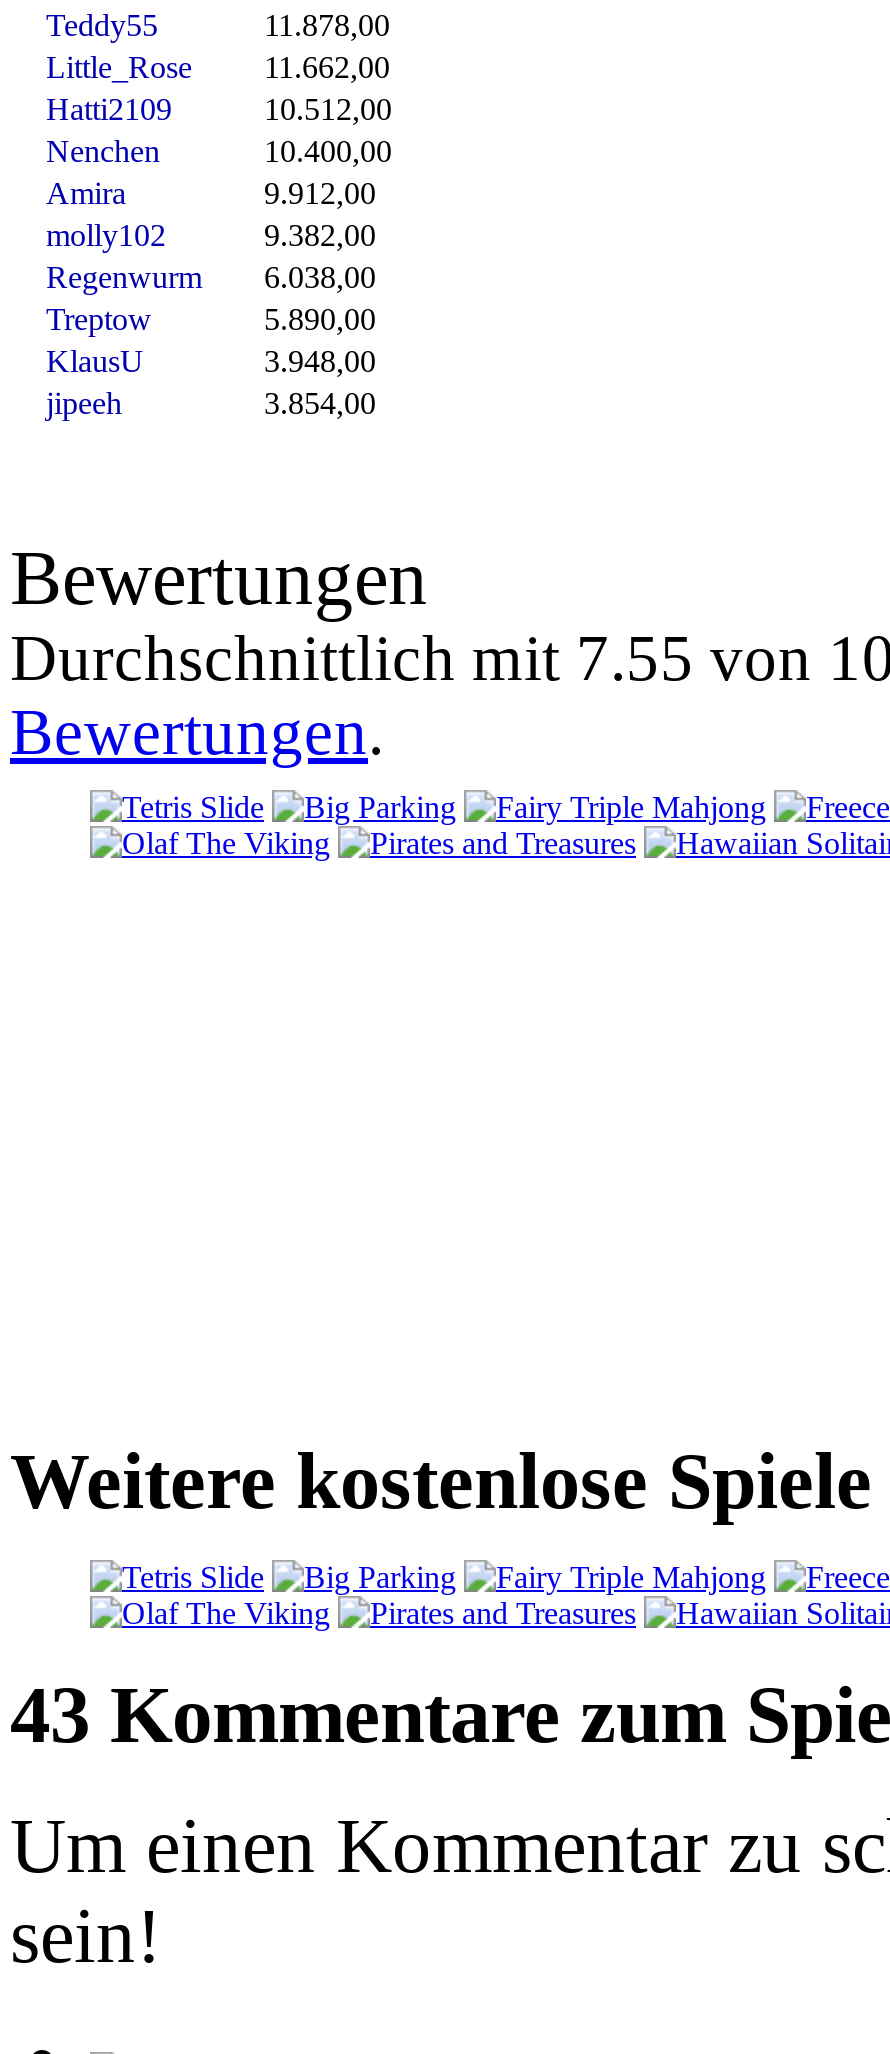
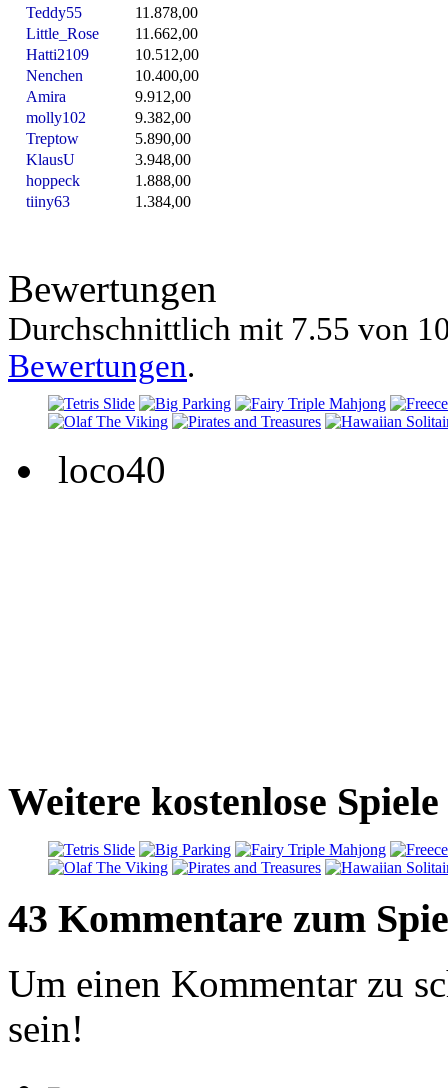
- Regenwurm
- 6.038,00

moved up: Treptow | 5.890,00 | KlausU | 3.948,00

- jipeeh
- 3.854,00
+ hoppeck
+ 1.888,00
+ tiiny63
+ 1.384,00

+ loco40
